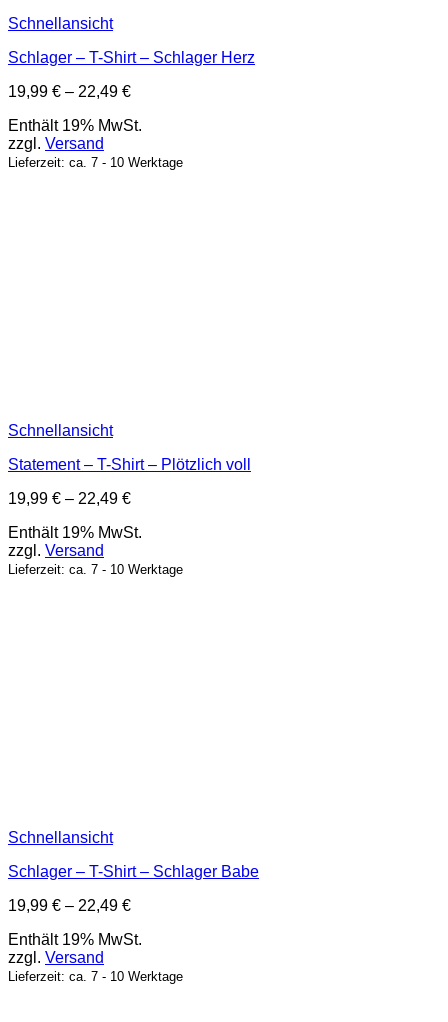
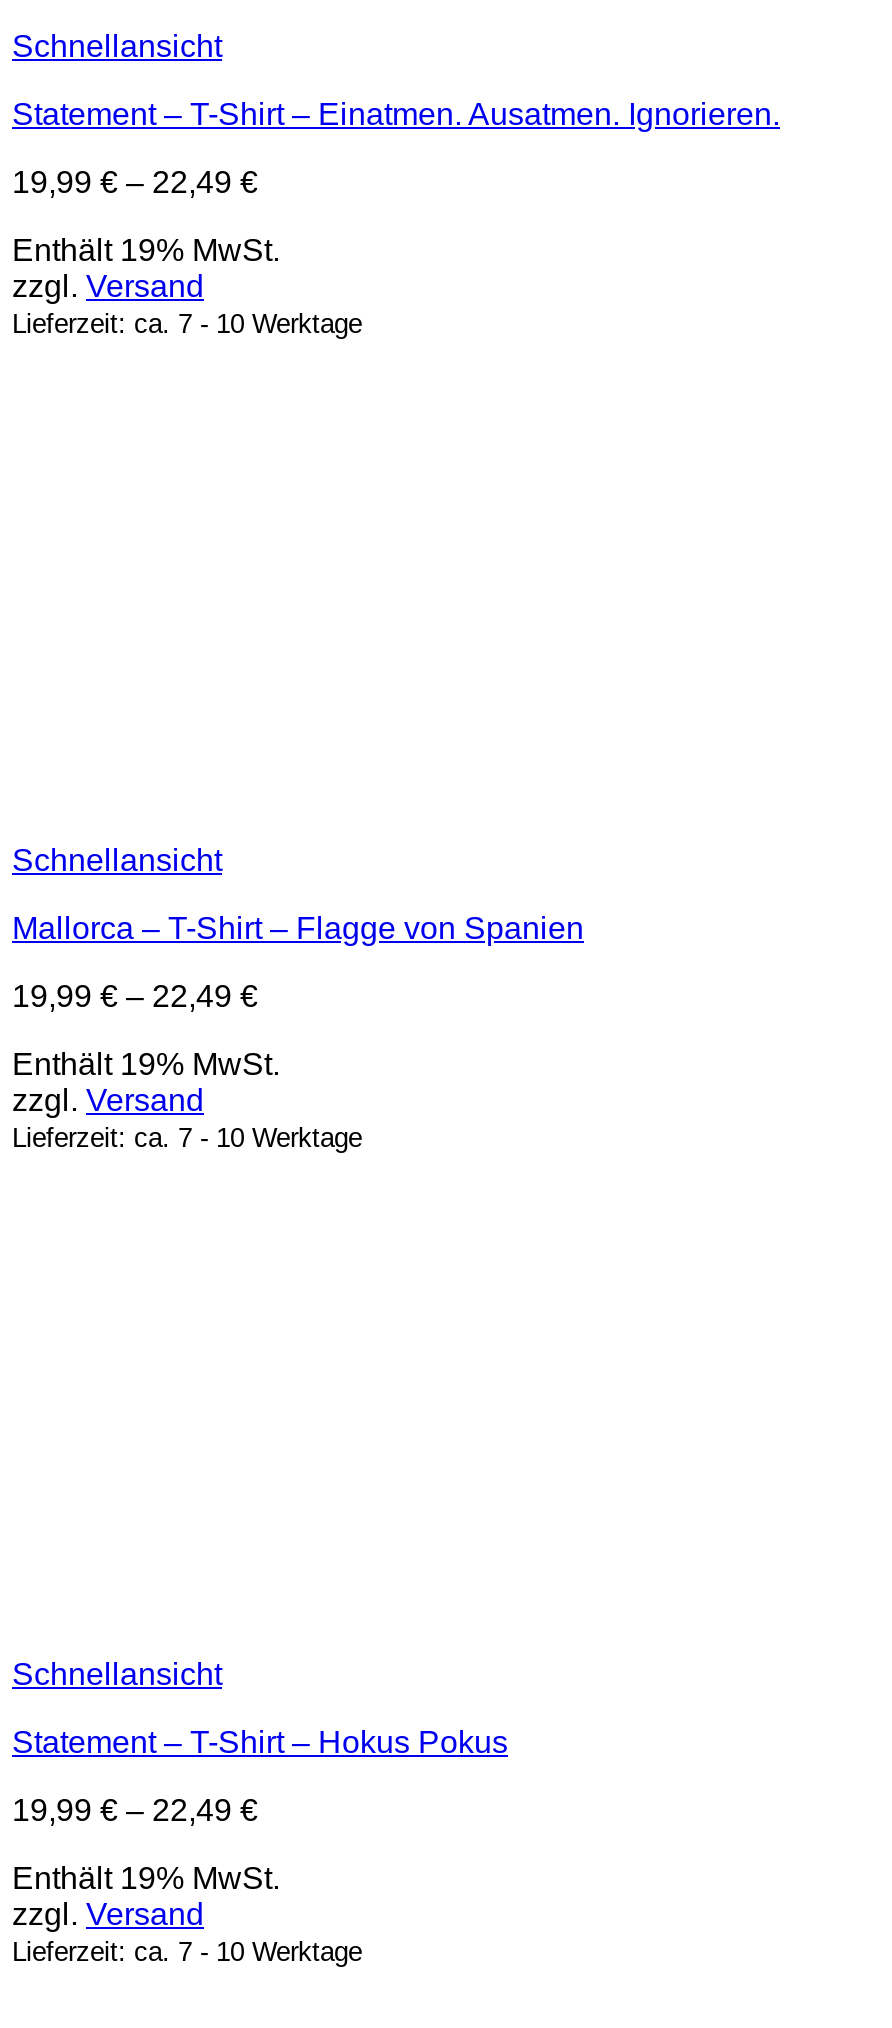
- Schlager – T-Shirt – Schlager Herz
+ Statement – T-Shirt – Einatmen. Ausatmen. Ignorieren.

- Statement – T-Shirt – Plötzlich voll
+ Mallorca – T-Shirt – Flagge von Spanien

- Schlager – T-Shirt – Schlager Babe
+ Statement – T-Shirt – Hokus Pokus
